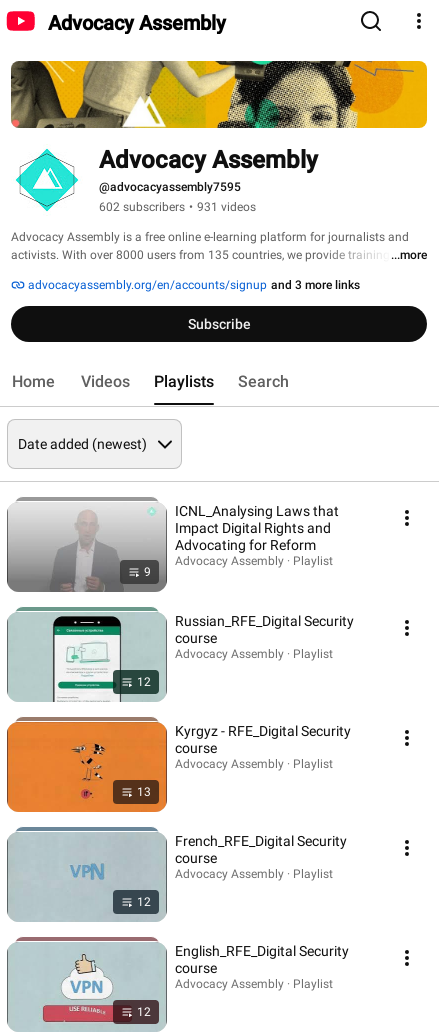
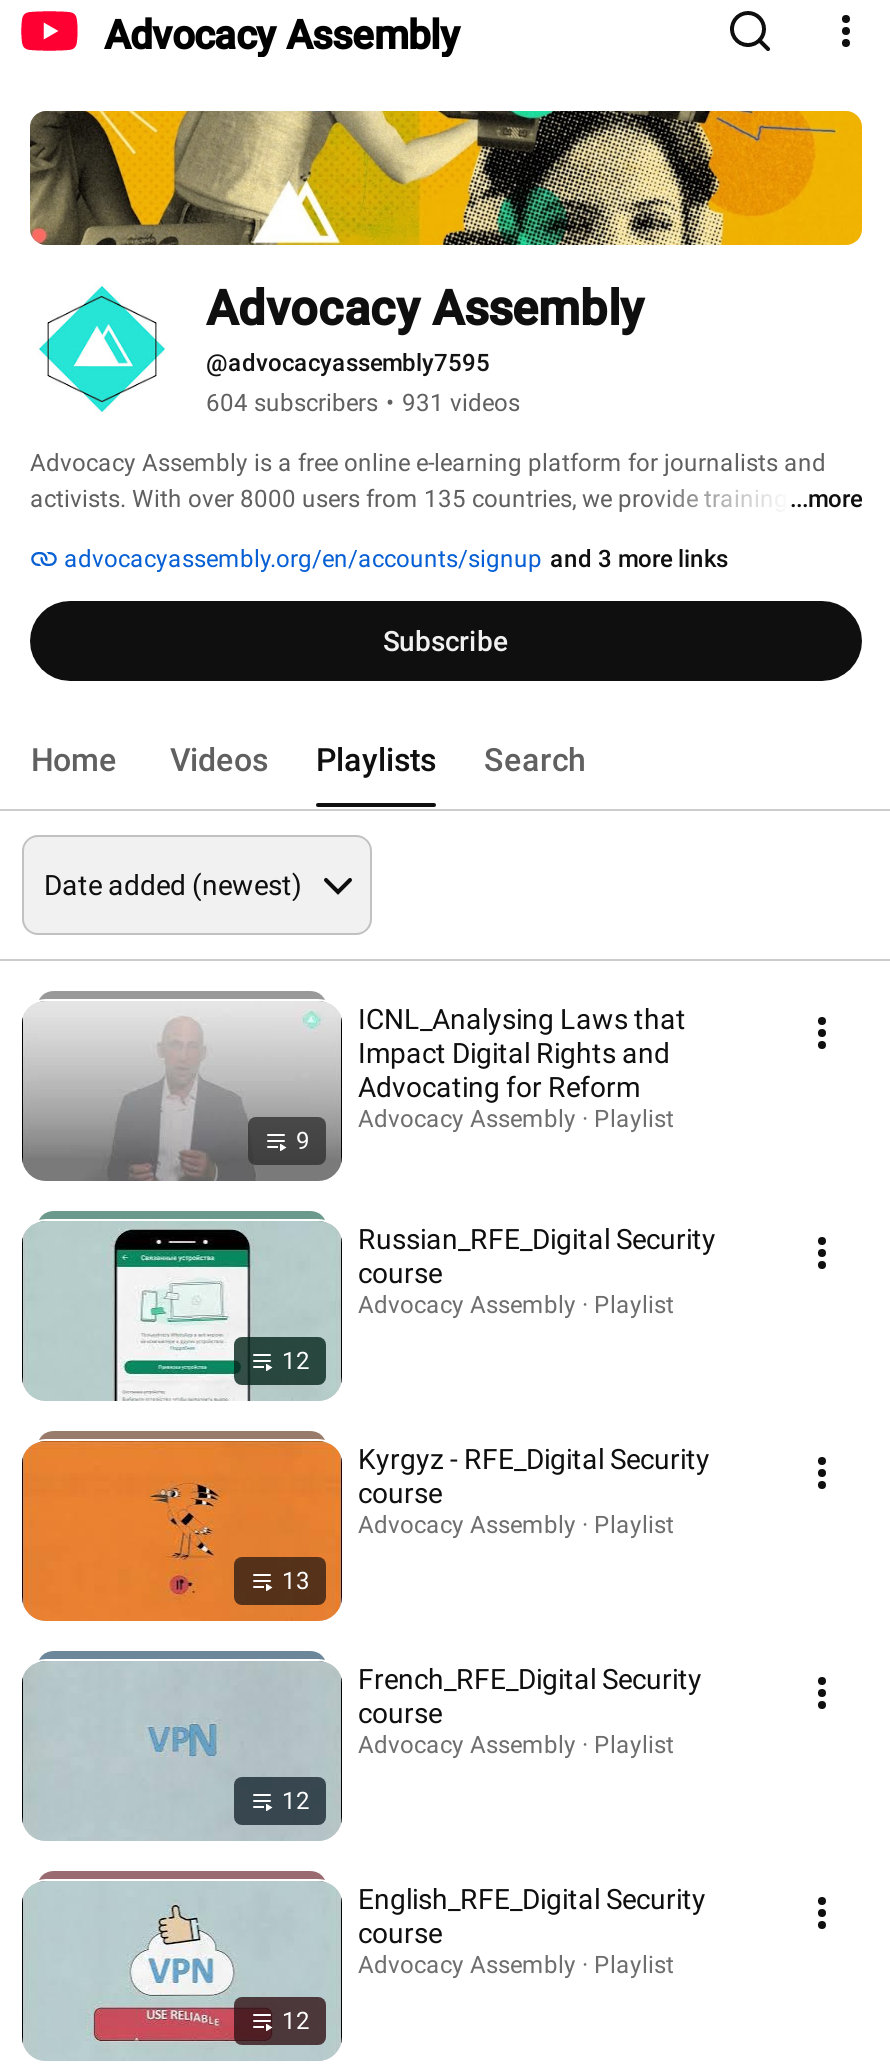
- 602 subscribers • 931 videos
+ 604 subscribers • 931 videos
